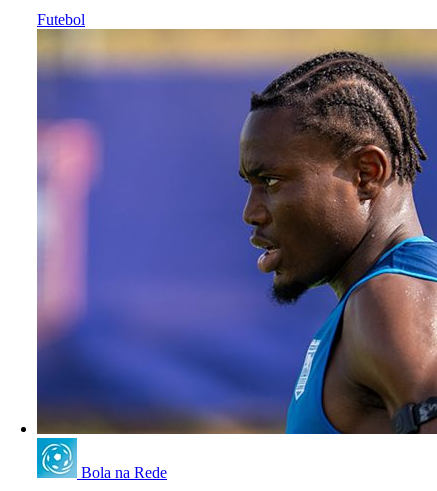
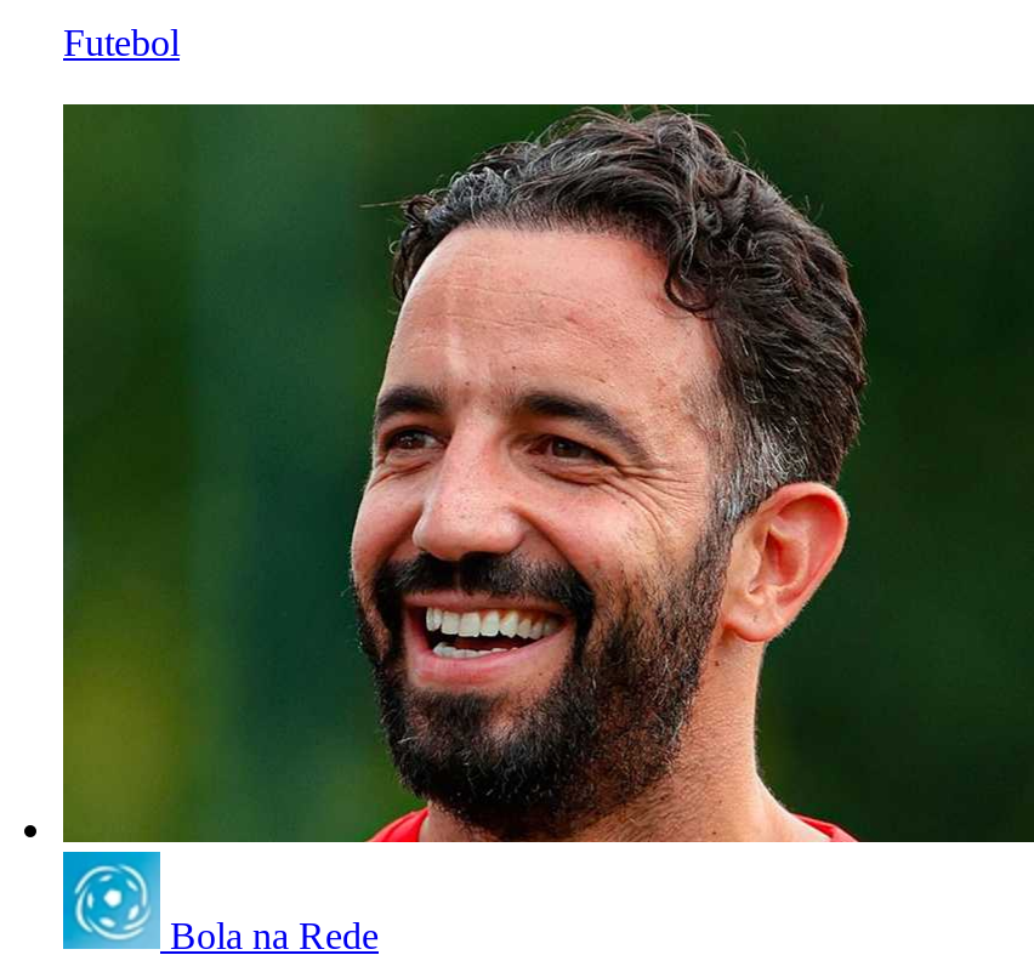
- [image]
+ [image]
